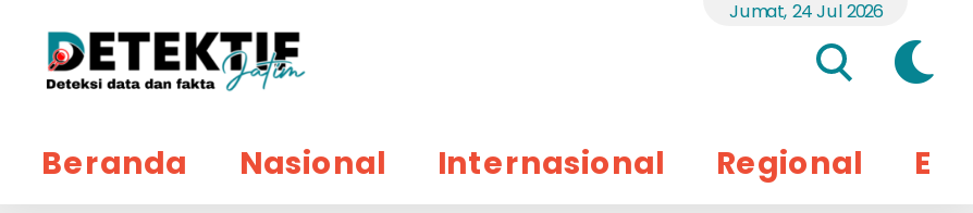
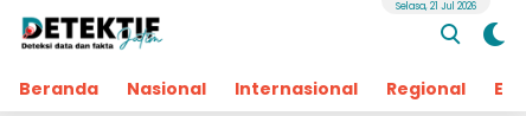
- Jumat, 24 Jul 2026
+ Selasa, 21 Jul 2026
